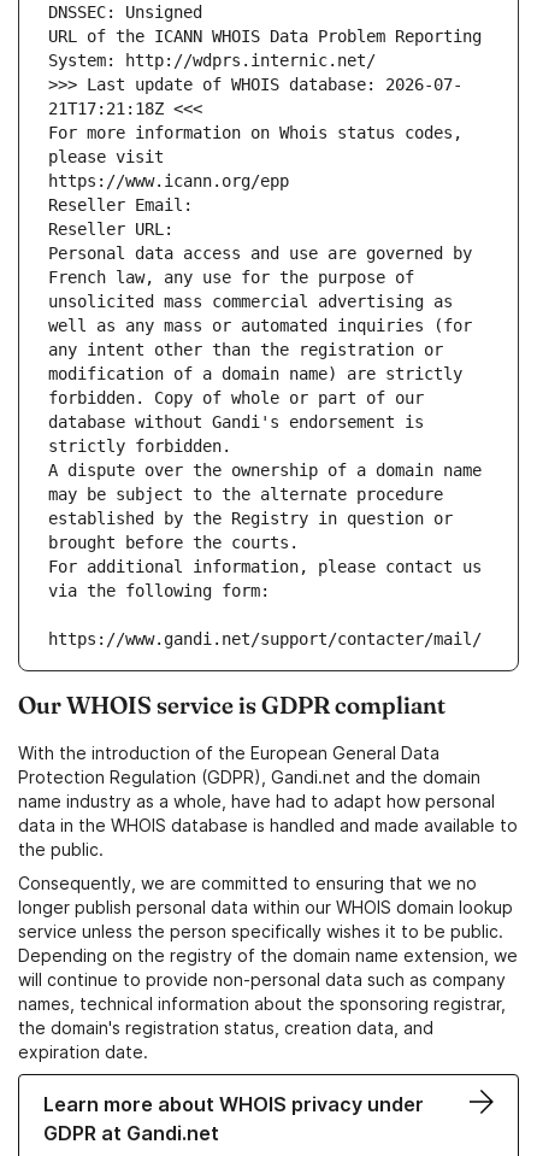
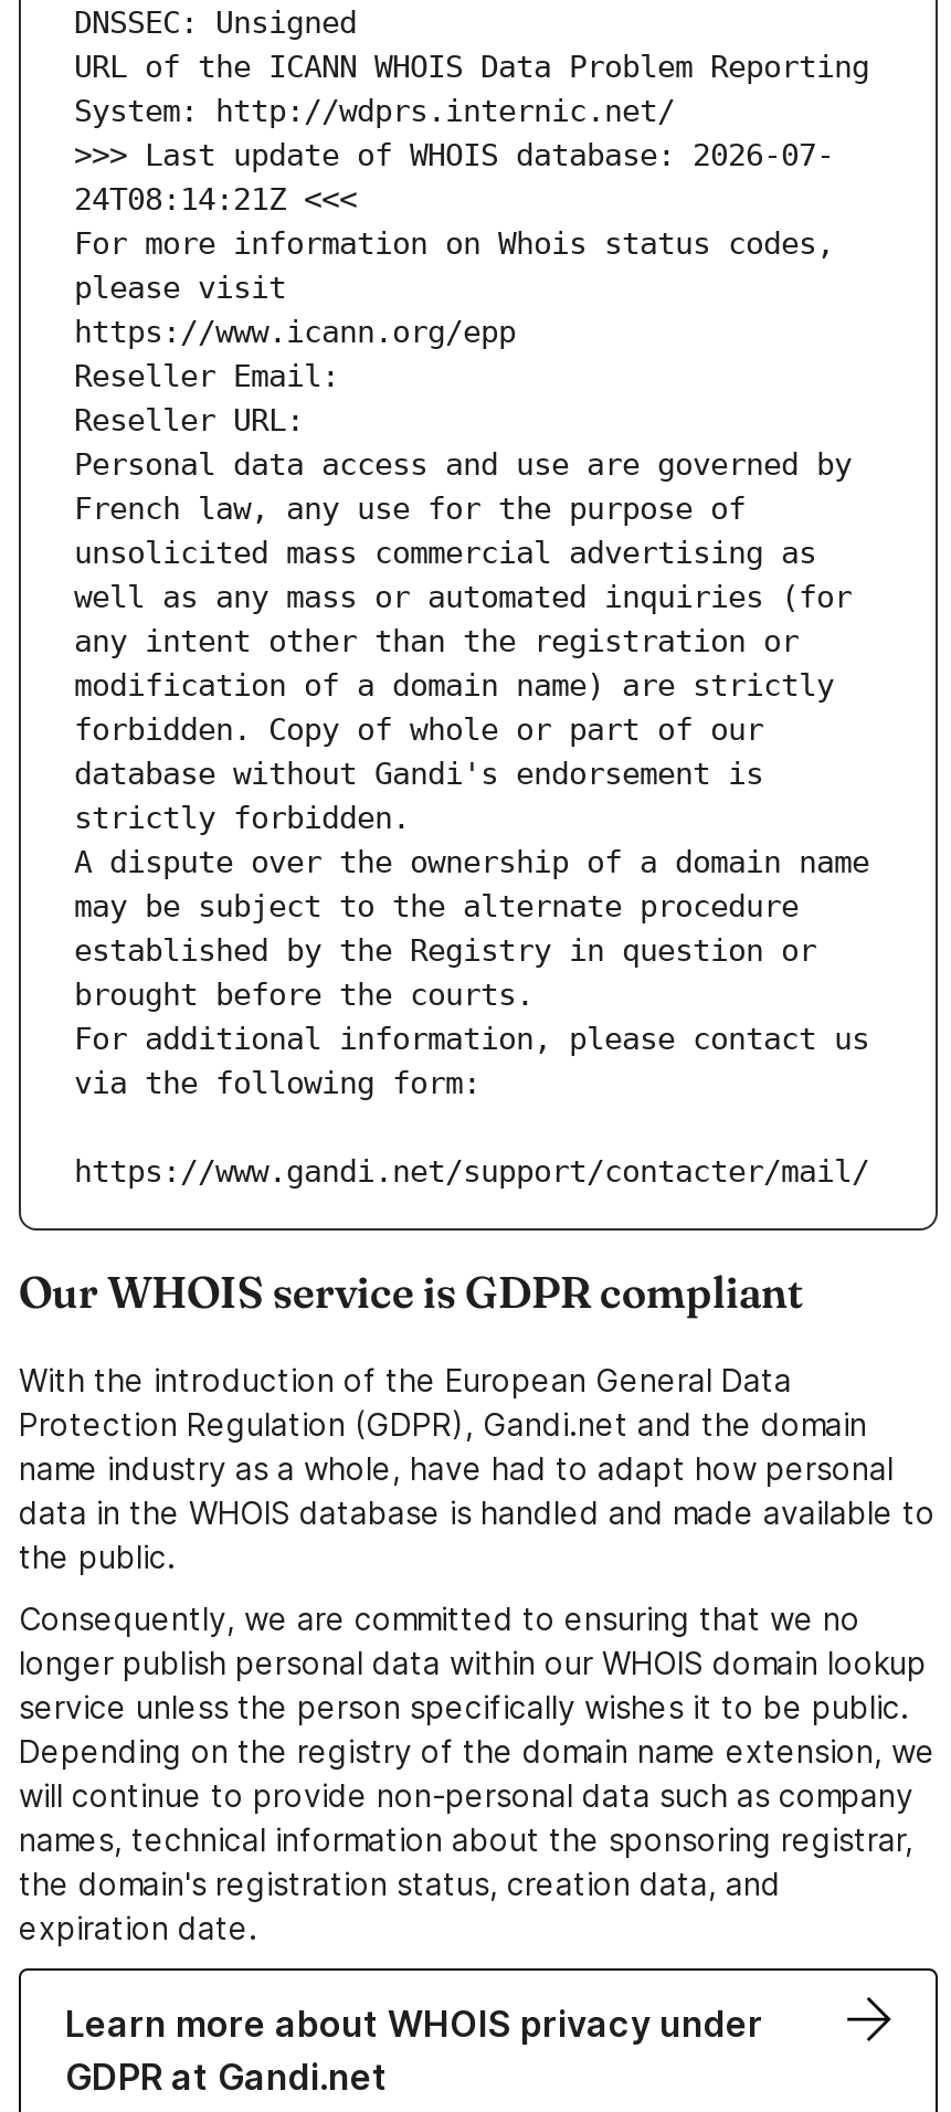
- 21T17:21:18Z <<<
+ 24T08:14:21Z <<<
